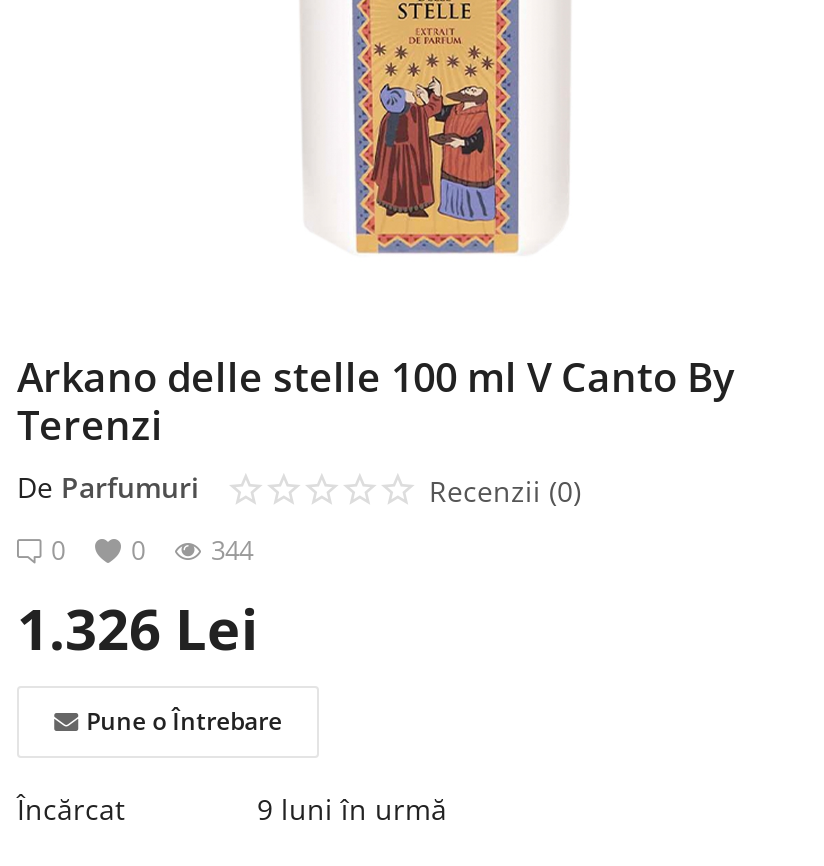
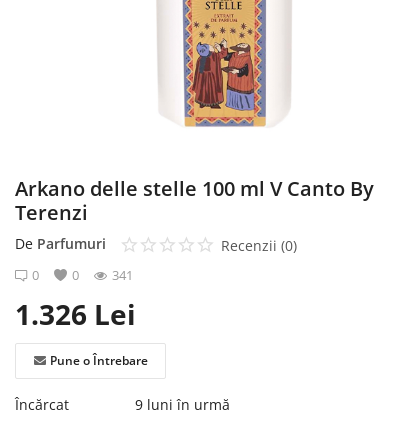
- 0 0 344
+ 0 0 341
